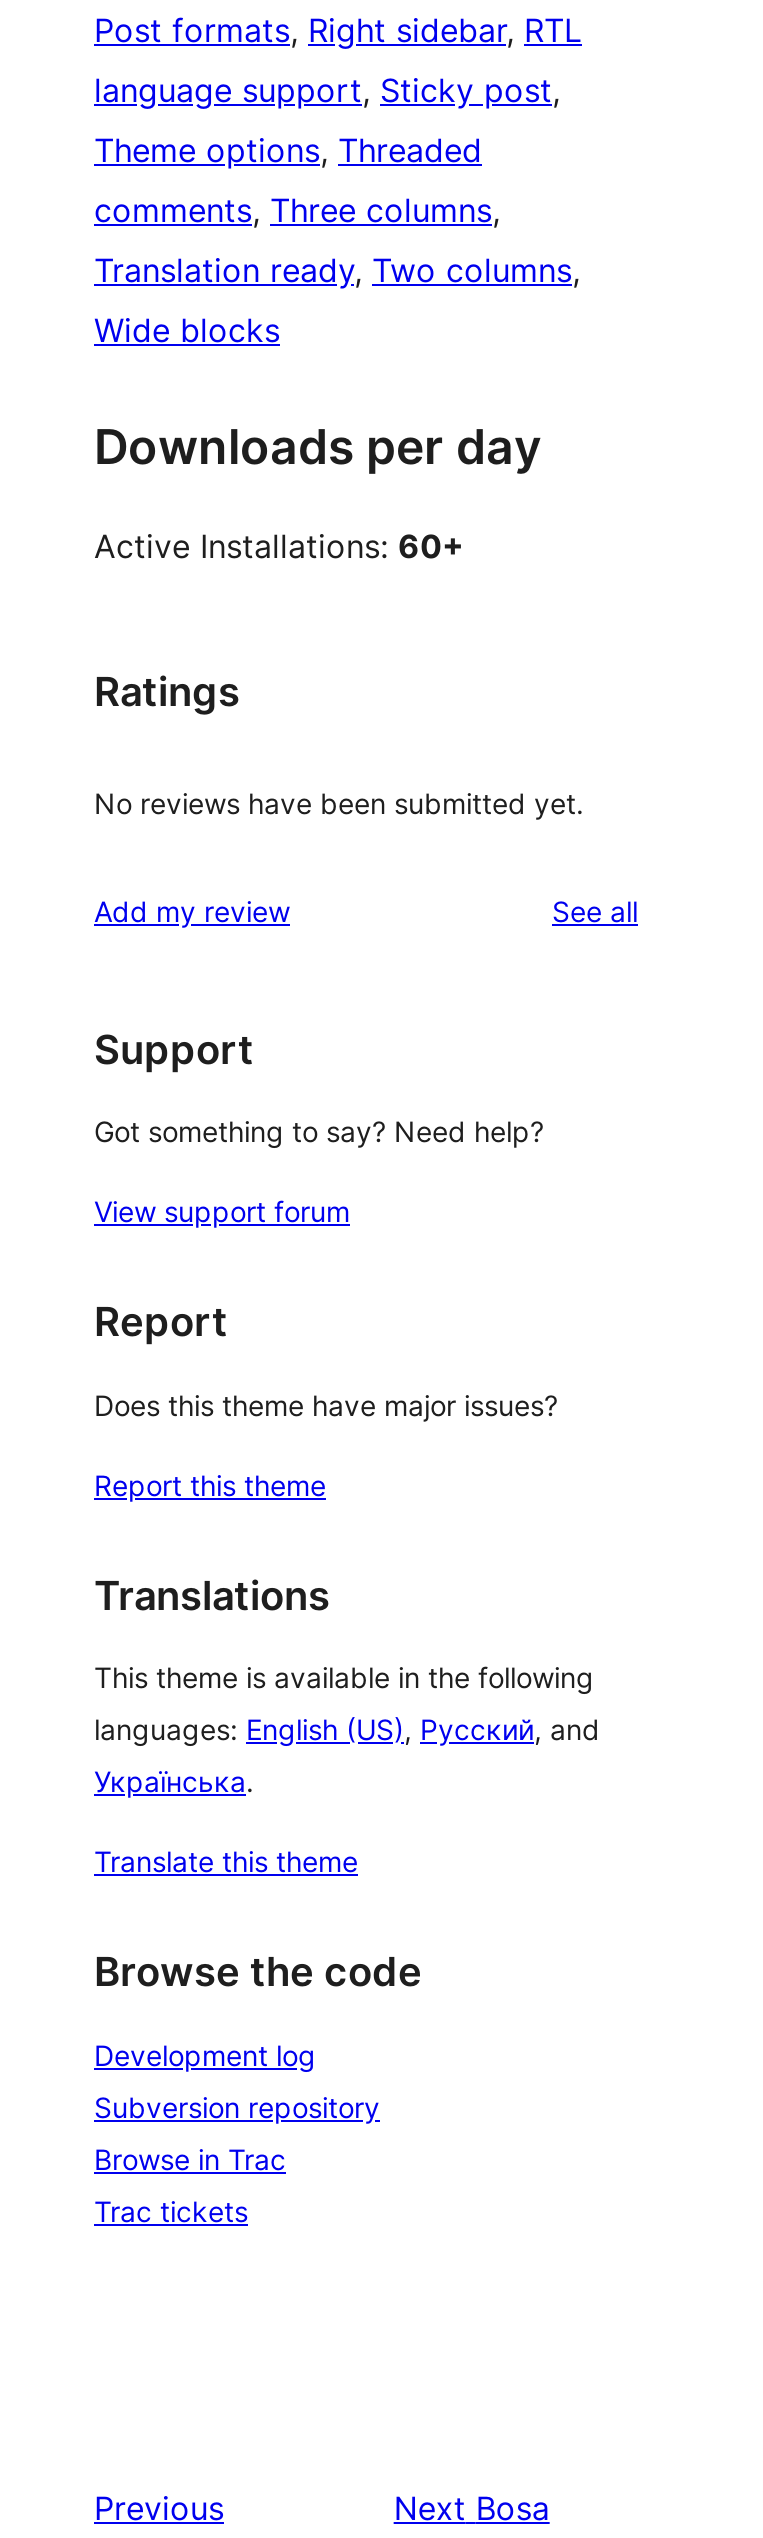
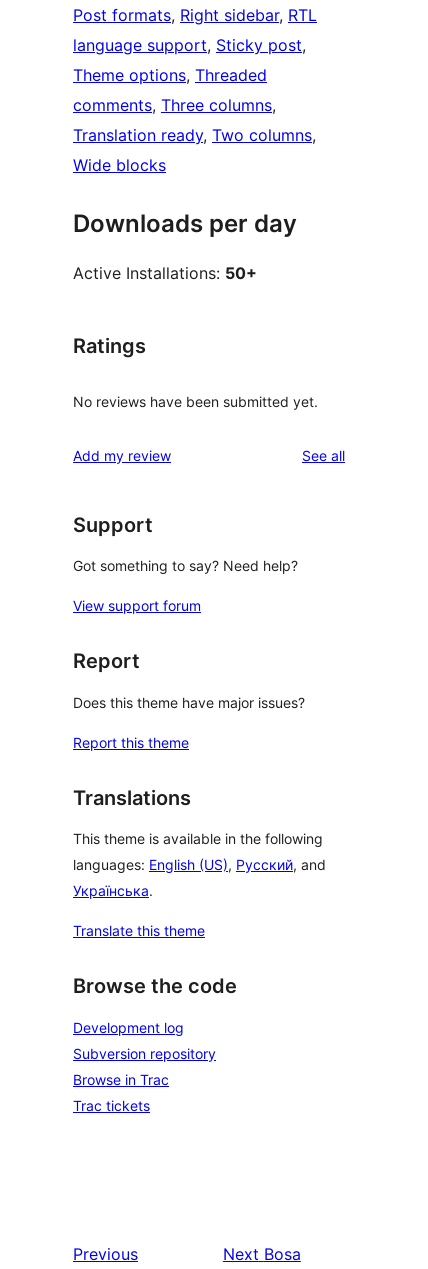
- Active Installations: 60+
+ Active Installations: 50+
